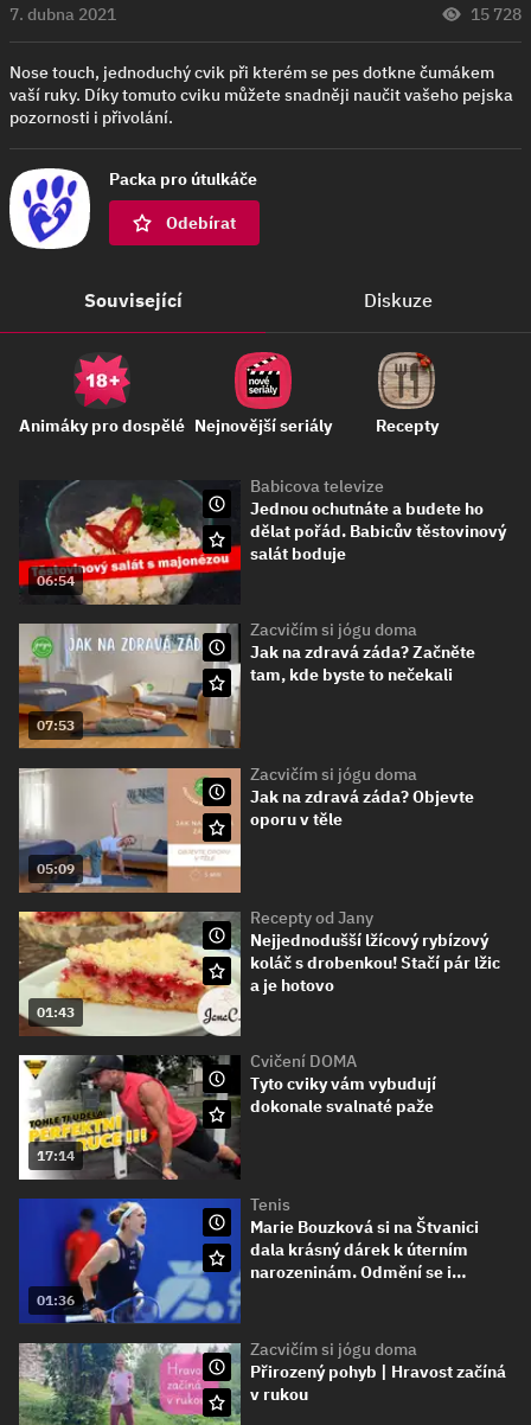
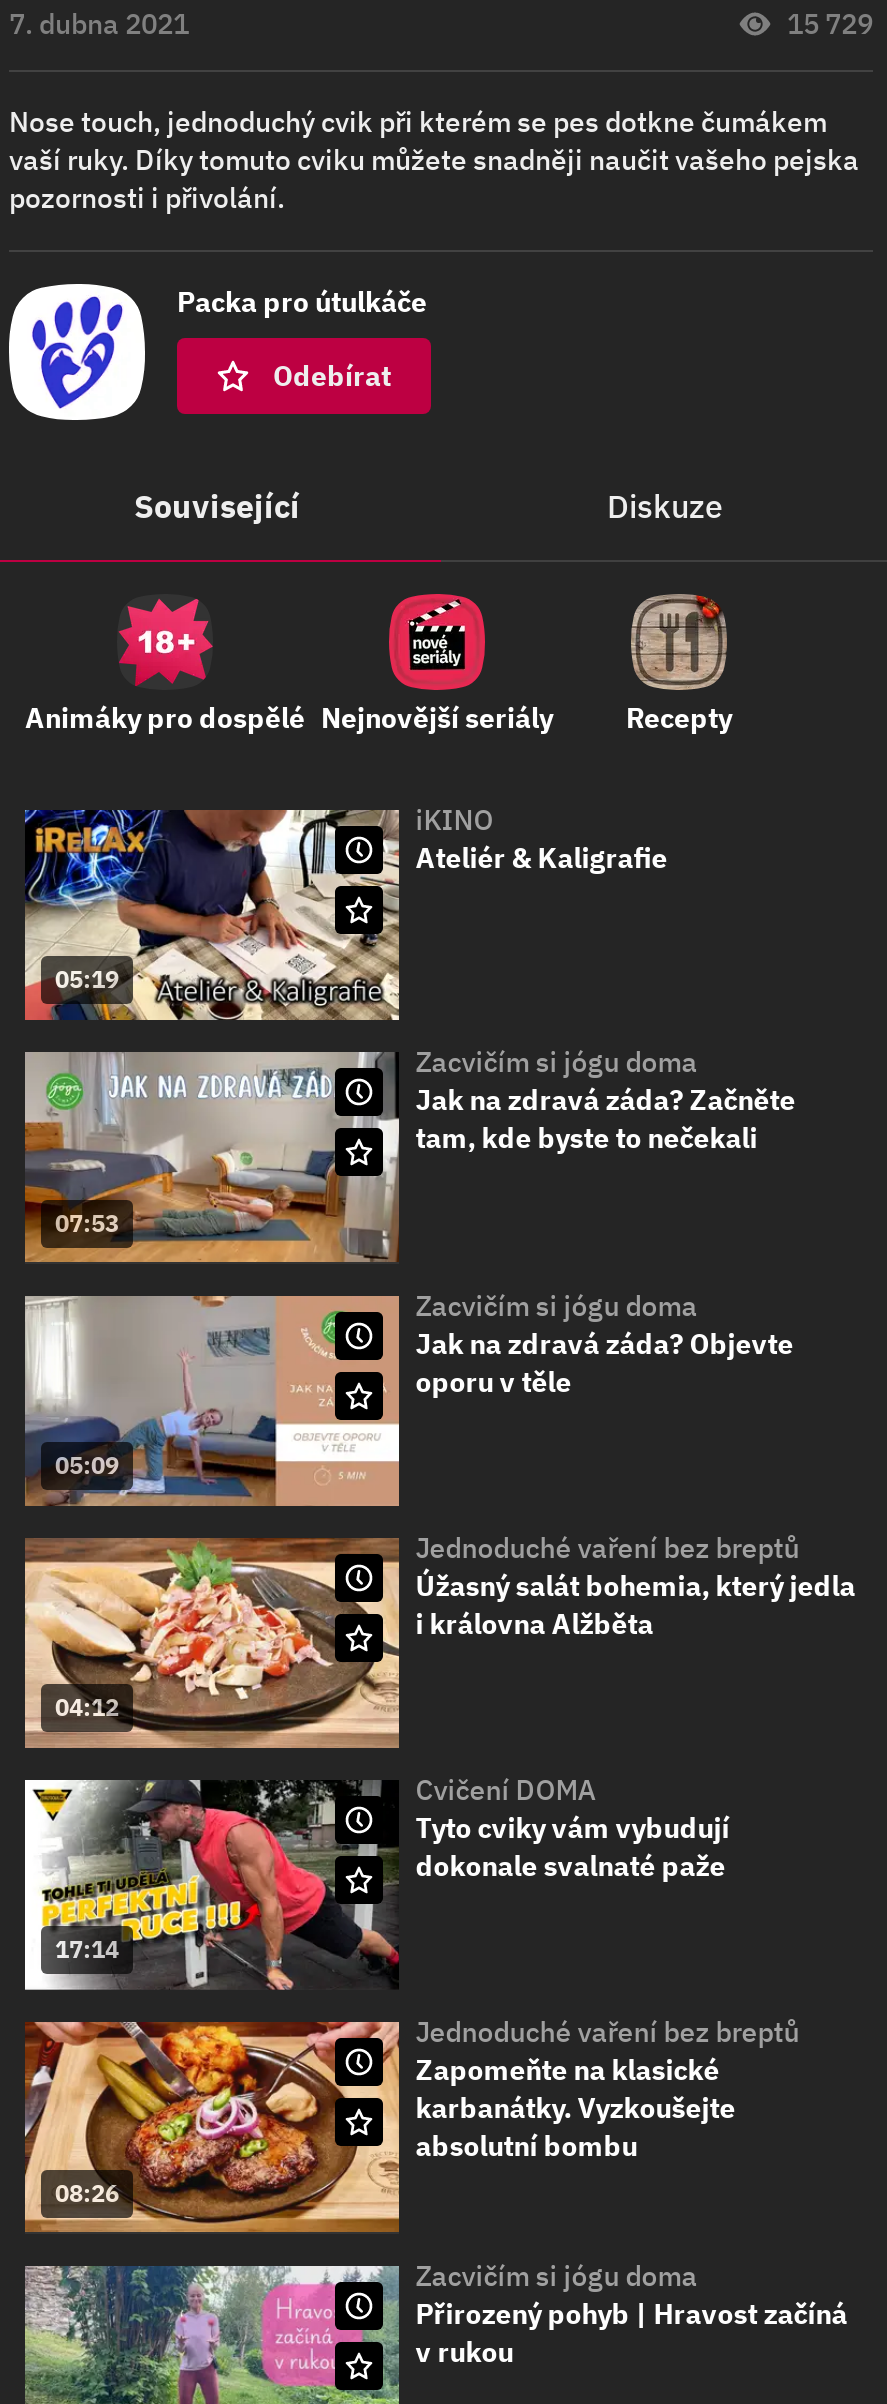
- 15 728
+ 15 729

- [image]
- 06:54
+ [image]
+ 05:19

- Babicova televize
- Jednou ochutnáte a budete ho
- dělat pořád. Babicův těstovinový
- salát boduje
+ iKINO
+ Ateliér & Kaligrafie

- [image]
- 01:43
+ [image]
+ 04:12

- Recepty od Jany
- Nejjednodušší lžícový rybízový
- koláč s drobenkou! Stačí pár lžic
- a je hotovo
+ Jednoduché vaření bez breptů
+ Úžasný salát bohemia, který jedla
+ i královna Alžběta

- [image]
- 01:36
+ [image]
+ 08:26

- Tenis
- Marie Bouzková si na Štvanici
- dala krásný dárek k úterním
- narozeninám. Odmění se i…
+ Jednoduché vaření bez breptů
+ Zapomeňte na klasické
+ karbanátky. Vyzkoušejte
+ absolutní bombu
